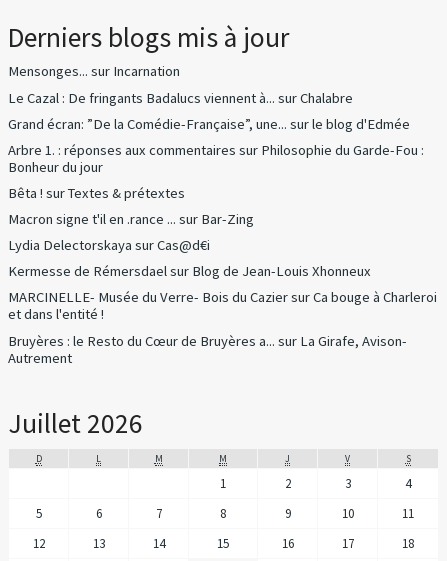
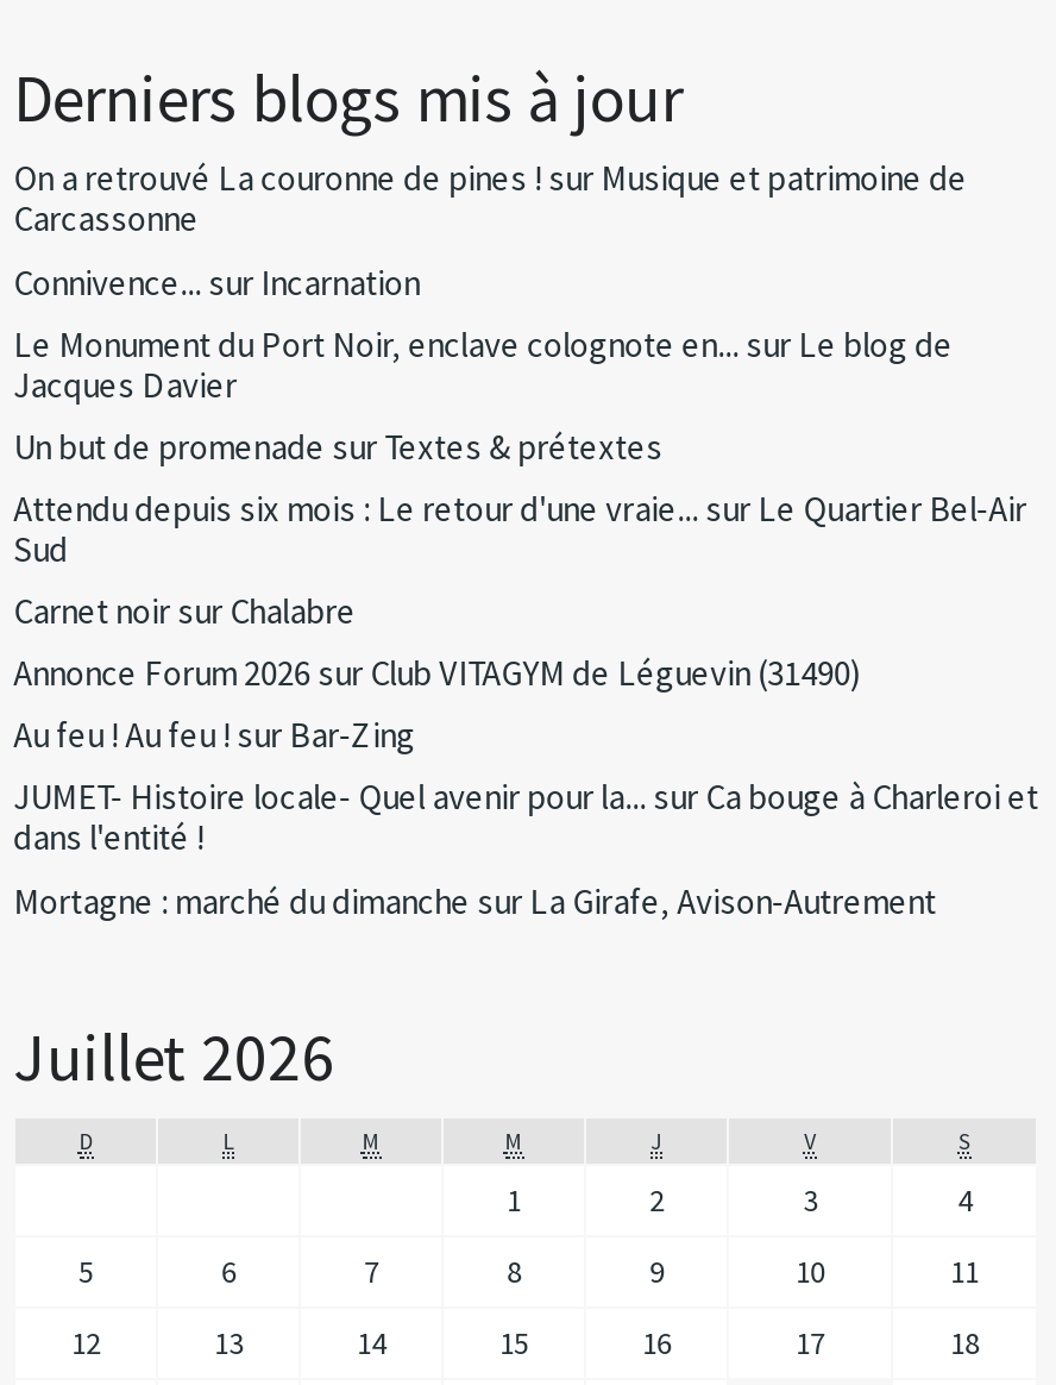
- Mensonges... sur Incarnation
+ On a retrouvé La couronne de pines ! sur Musique et patrimoine de
+ Carcassonne

- Le Cazal : De fringants Badalucs viennent à... sur Chalabre
+ Connivence... sur Incarnation

- Grand écran: ”De la Comédie-Française”, une... sur le blog d'Edmée
+ Le Monument du Port Noir, enclave colognote en... sur Le blog de
+ Jacques Davier

- Arbre 1. : réponses aux commentaires sur Philosophie du Garde-Fou :
- Bonheur du jour
+ Un but de promenade sur Textes & prétextes

- Bêta ! surTextes & prétextes
+ Attendu depuis six mois : Le retour d'une vraie... sur Le Quartier Bel-Air
+ Sud

- Macron signe t'il en .rance ... sur Bar-Zing
+ Carnet noir sur Chalabre

- Lydia Delectorskaya sur Cas@d€i
+ Annonce Forum 2026 sur Club VITAGYM de Léguevin (31490)

- Kermesse de Rémersdael sur Blog de Jean-Louis Xhonneux
+ Au feu ! Au feu ! sur Bar-Zing

- MARCINELLE- Musée du Verre- Bois du Cazier sur Ca bouge à Charleroi
- et dans l'entité !
+ JUMET- Histoire locale- Quel avenir pour la... sur Ca bouge à Charleroi et
+ dans l'entité !

- Bruyères : le Resto du Cœur de Bruyères a... sur La Girafe, Avison-
- Autrement
+ Mortagne : marché du dimanche sur La Girafe, Avison-Autrement
